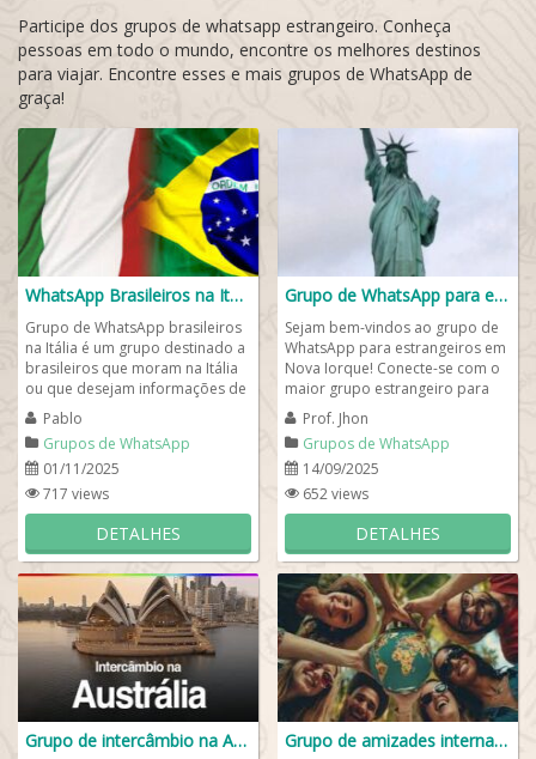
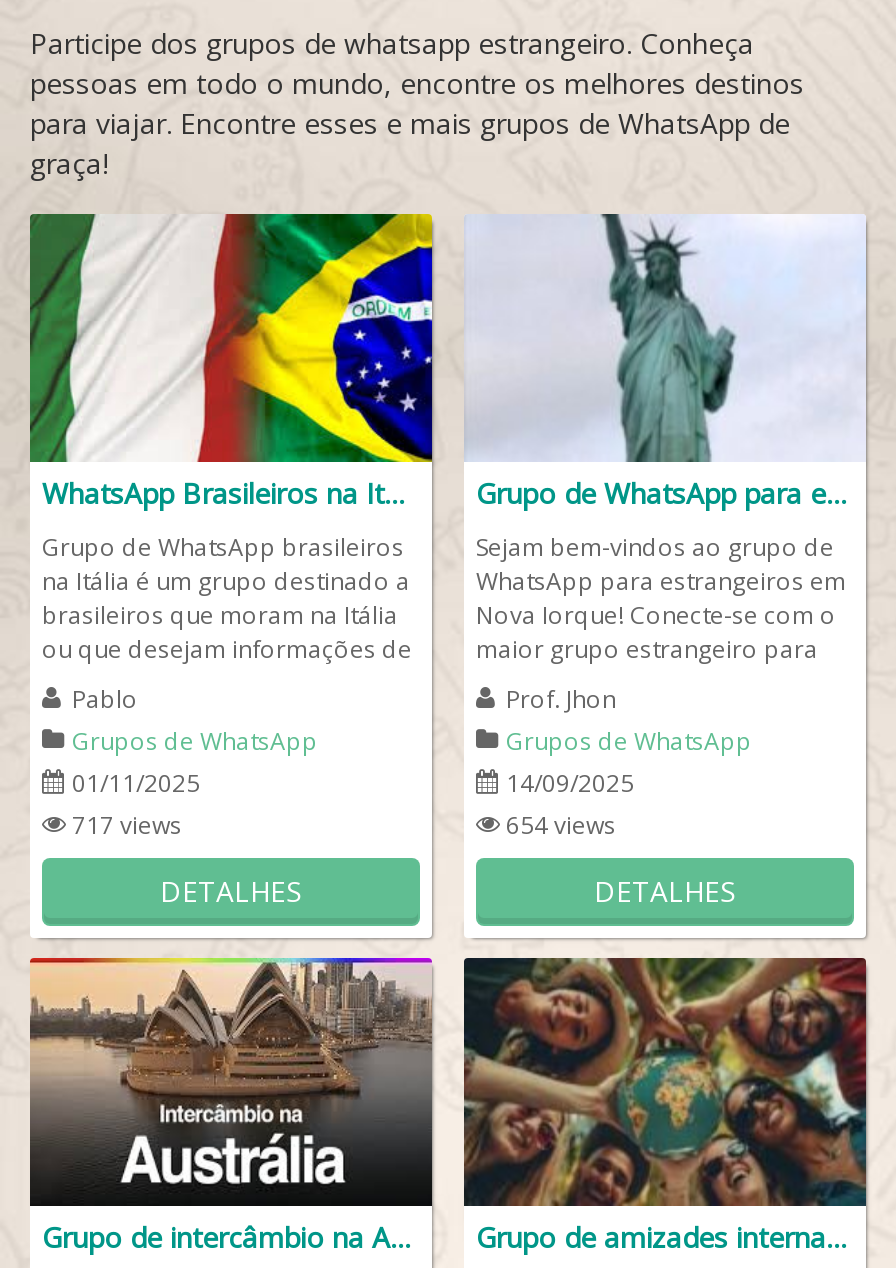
- 652 views
+ 654 views
